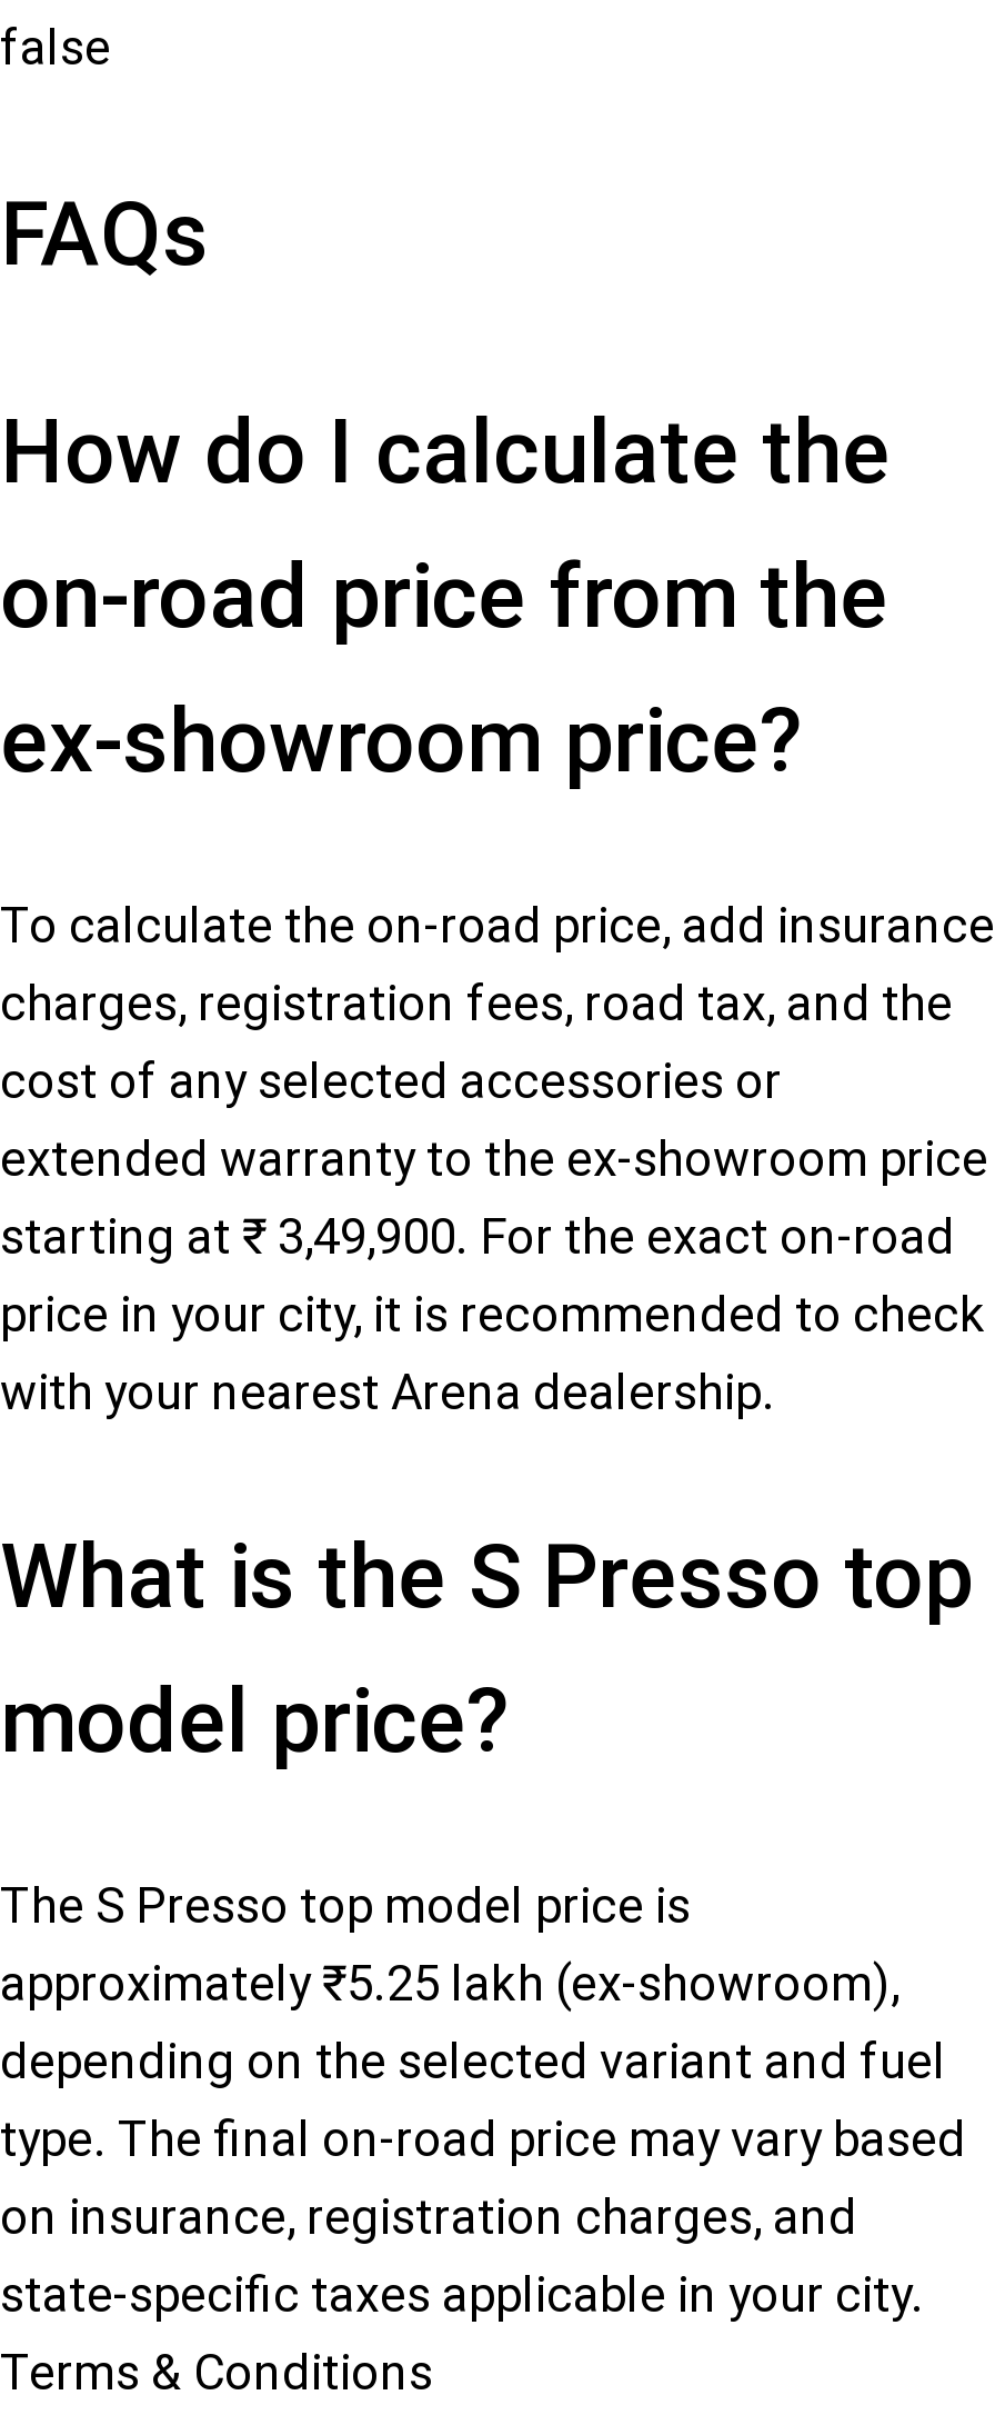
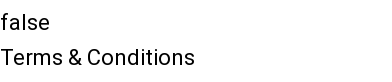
- FAQs
- How do I calculate the
- on-road price from the
- ex-showroom price?
- To calculate the on-road price, add insurance
- charges, registration fees, road tax, and the
- cost of any selected accessories or
- extended warranty to the ex-showroom price
- starting at ₹ 3,49,900. For the exact on-road
- price in your city, it is recommended to check
- with your nearest Arena dealership.
- What is the S Presso top
- model price?
- The S Presso top model price is
- approximately ₹5.25 lakh (ex-showroom),
- depending on the selected variant and fuel
- type. The final on-road price may vary based
- on insurance, registration charges, and
- state-specific taxes applicable in your city.
